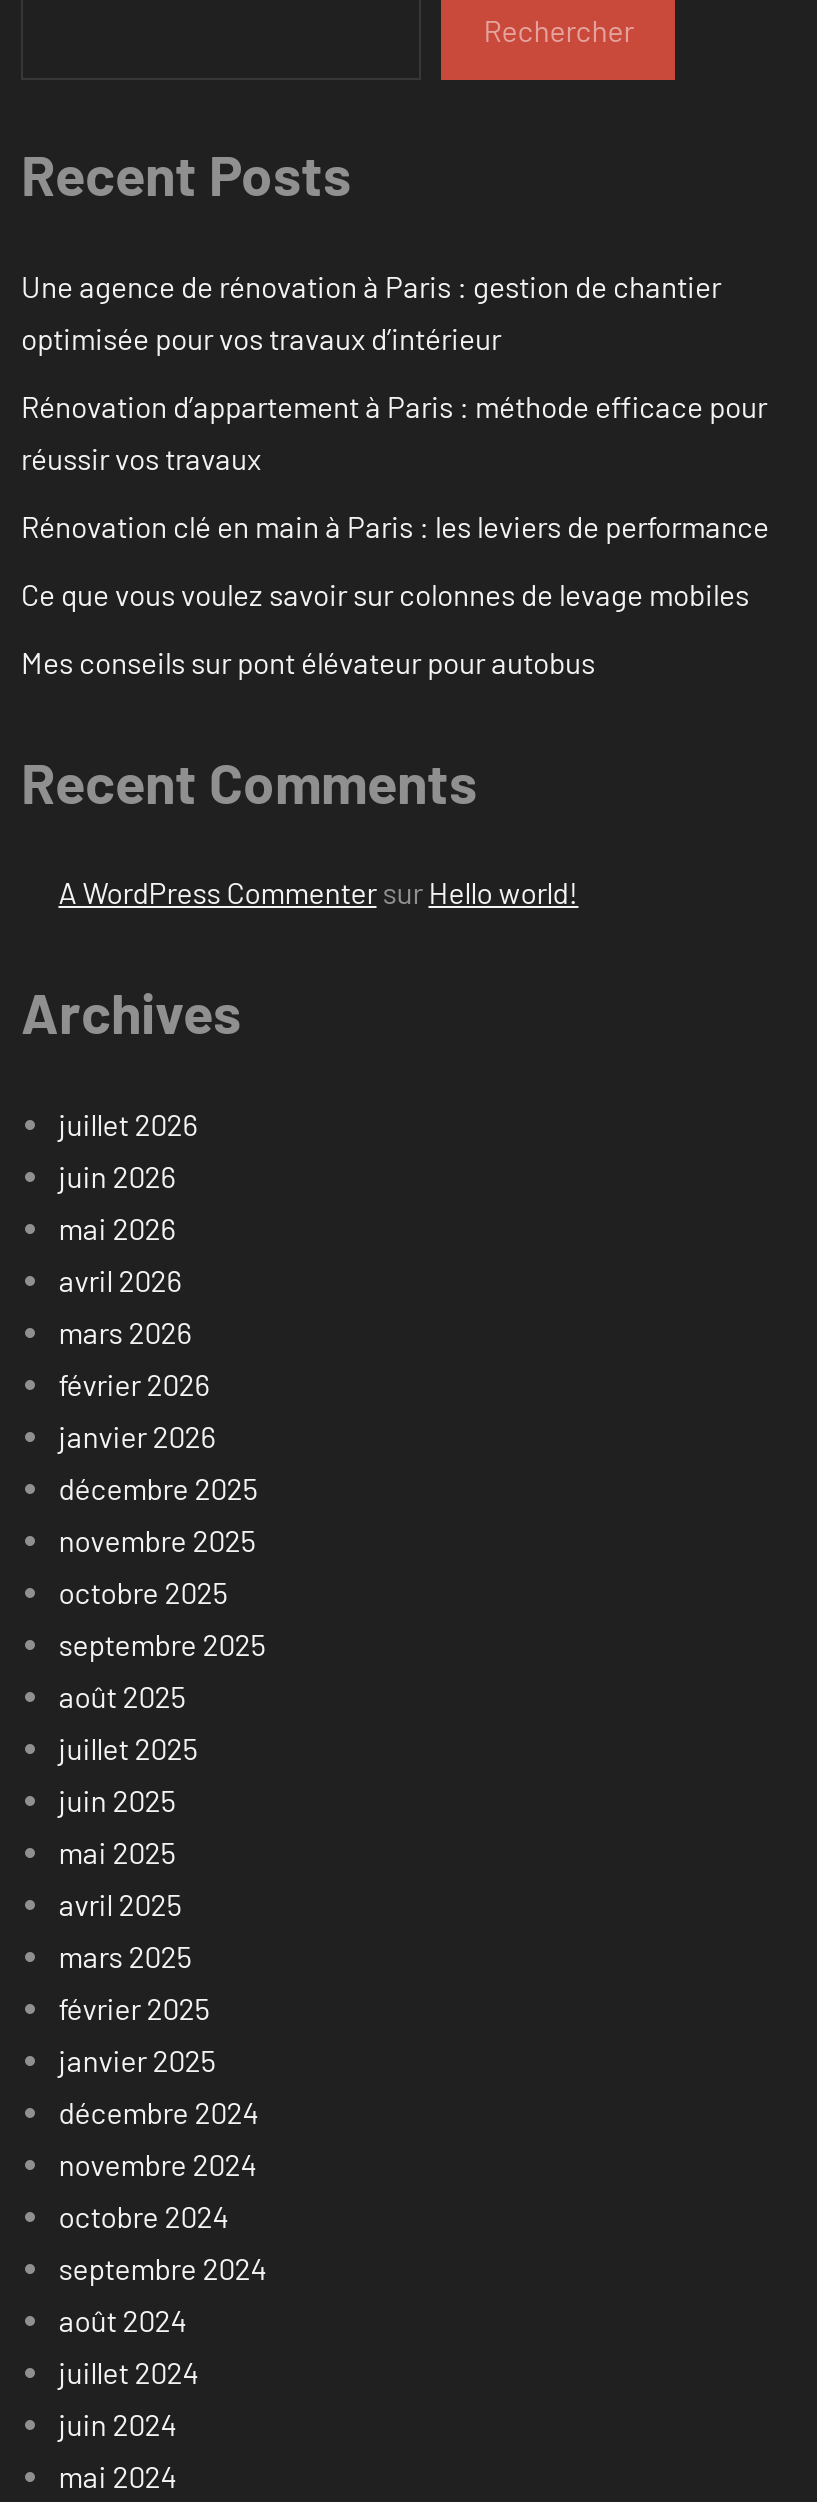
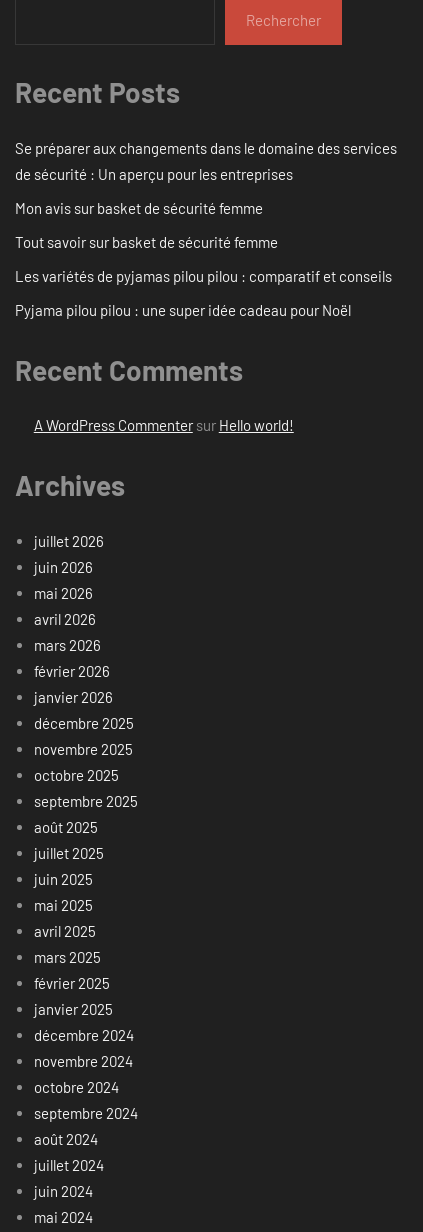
- Une agence de rénovation à Paris : gestion de chantier
- optimisée pour vos travaux d’intérieur
+ Se préparer aux changements dans le domaine des services
+ de sécurité : Un aperçu pour les entreprises

- Rénovation d’appartement à Paris : méthode efficace pour
- réussir vos travaux
+ Mon avis sur basket de sécurité femme

- Rénovation clé en main à Paris : les leviers de performance
+ Tout savoir sur basket de sécurité femme

- Ce que vous voulez savoir sur colonnes de levage mobiles
+ Les variétés de pyjamas pilou pilou : comparatif et conseils

- Mes conseils sur pont élévateur pour autobus
+ Pyjama pilou pilou : une super idée cadeau pour Noël
